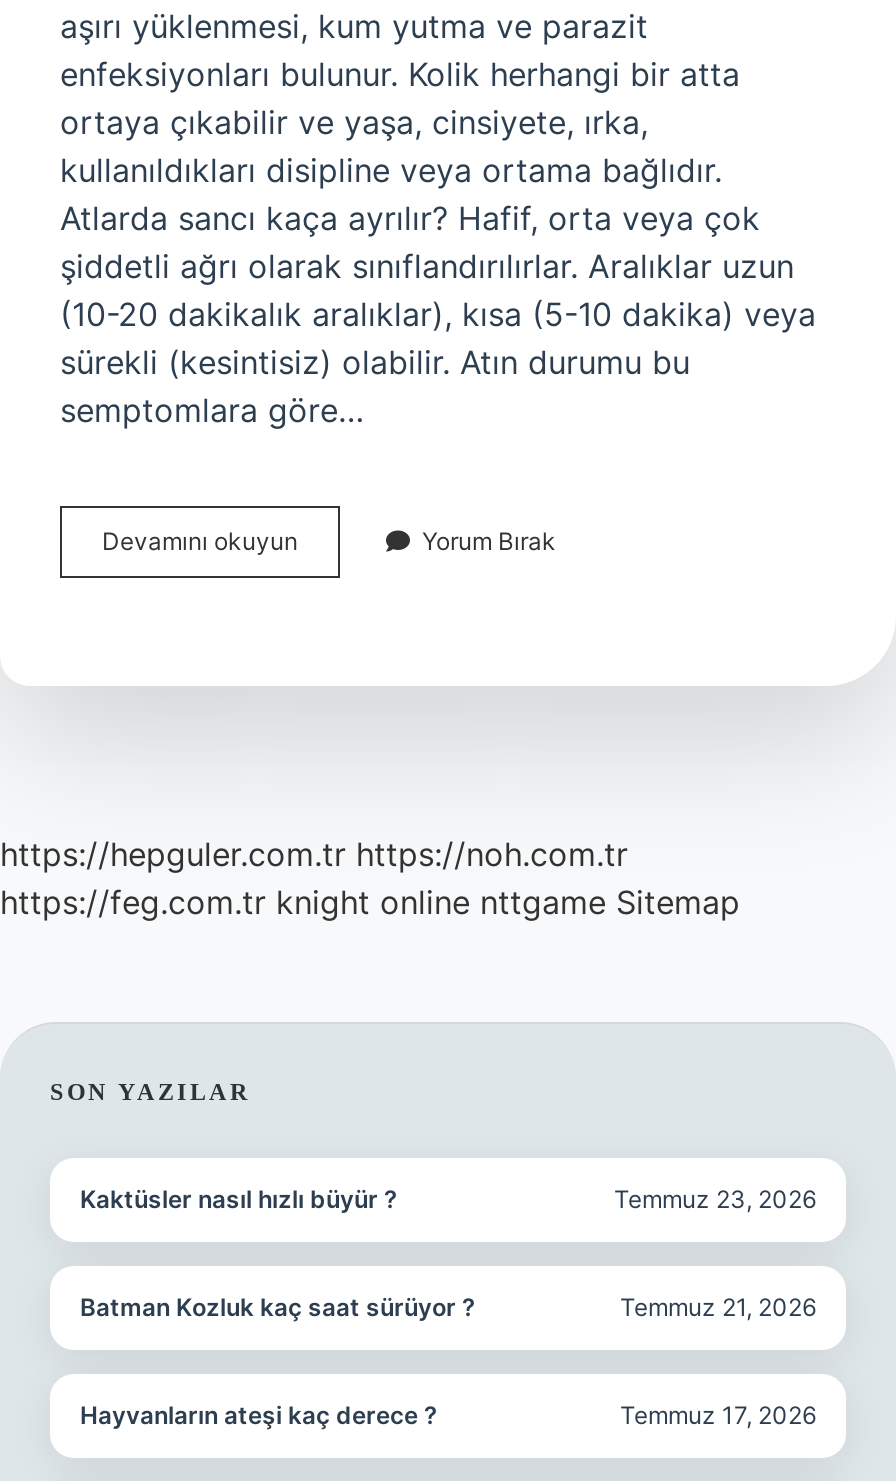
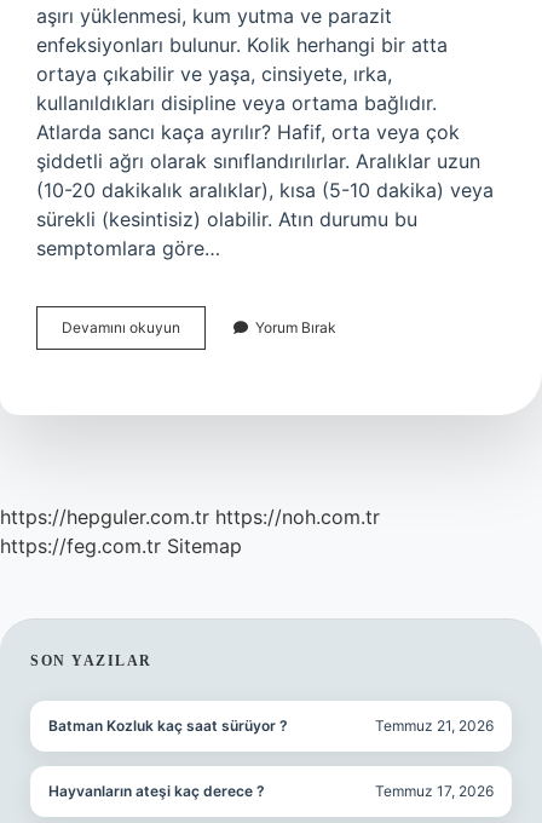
- https://feg.com.tr knight online nttgame Sitemap
+ https://feg.com.tr Sitemap

- Kaktüsler nasıl hızlı büyür ?
- Temmuz 23, 2026
